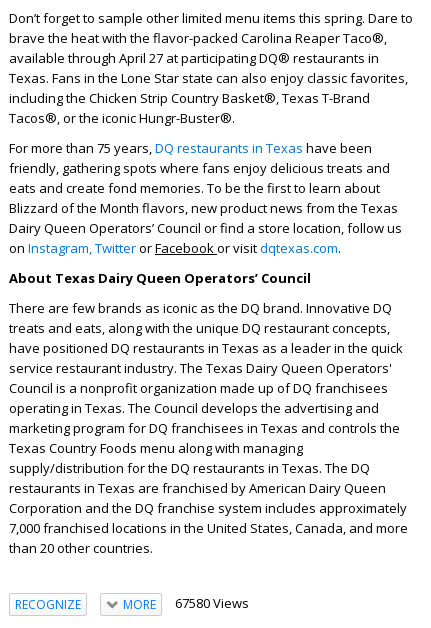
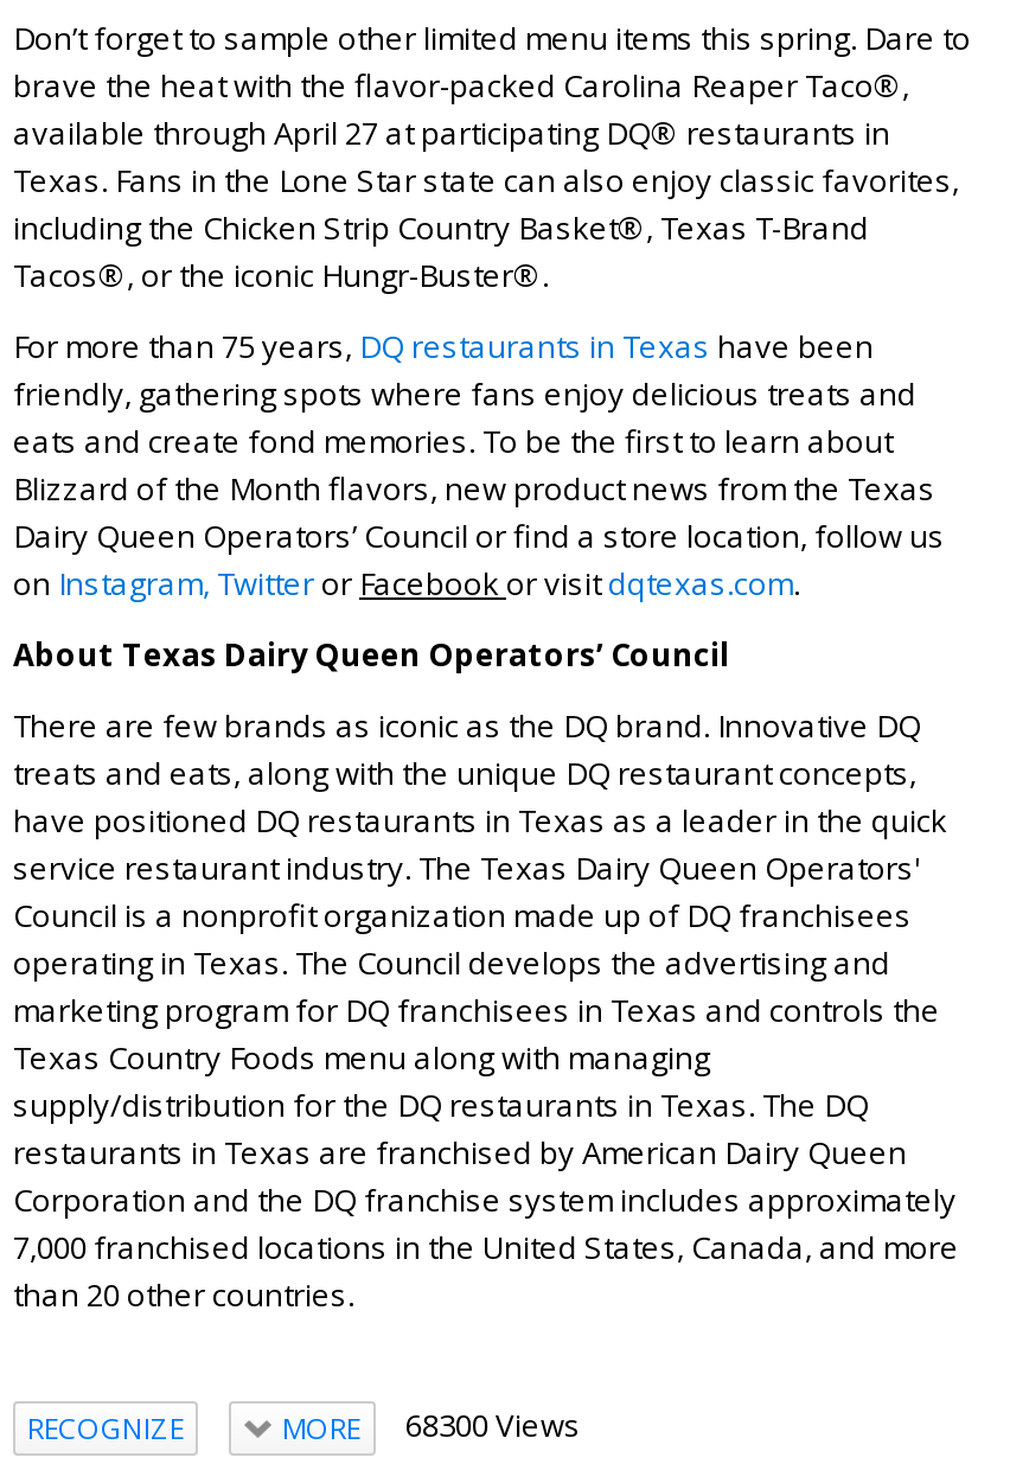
- MORE 67580 Views
+ MORE 68300 Views
